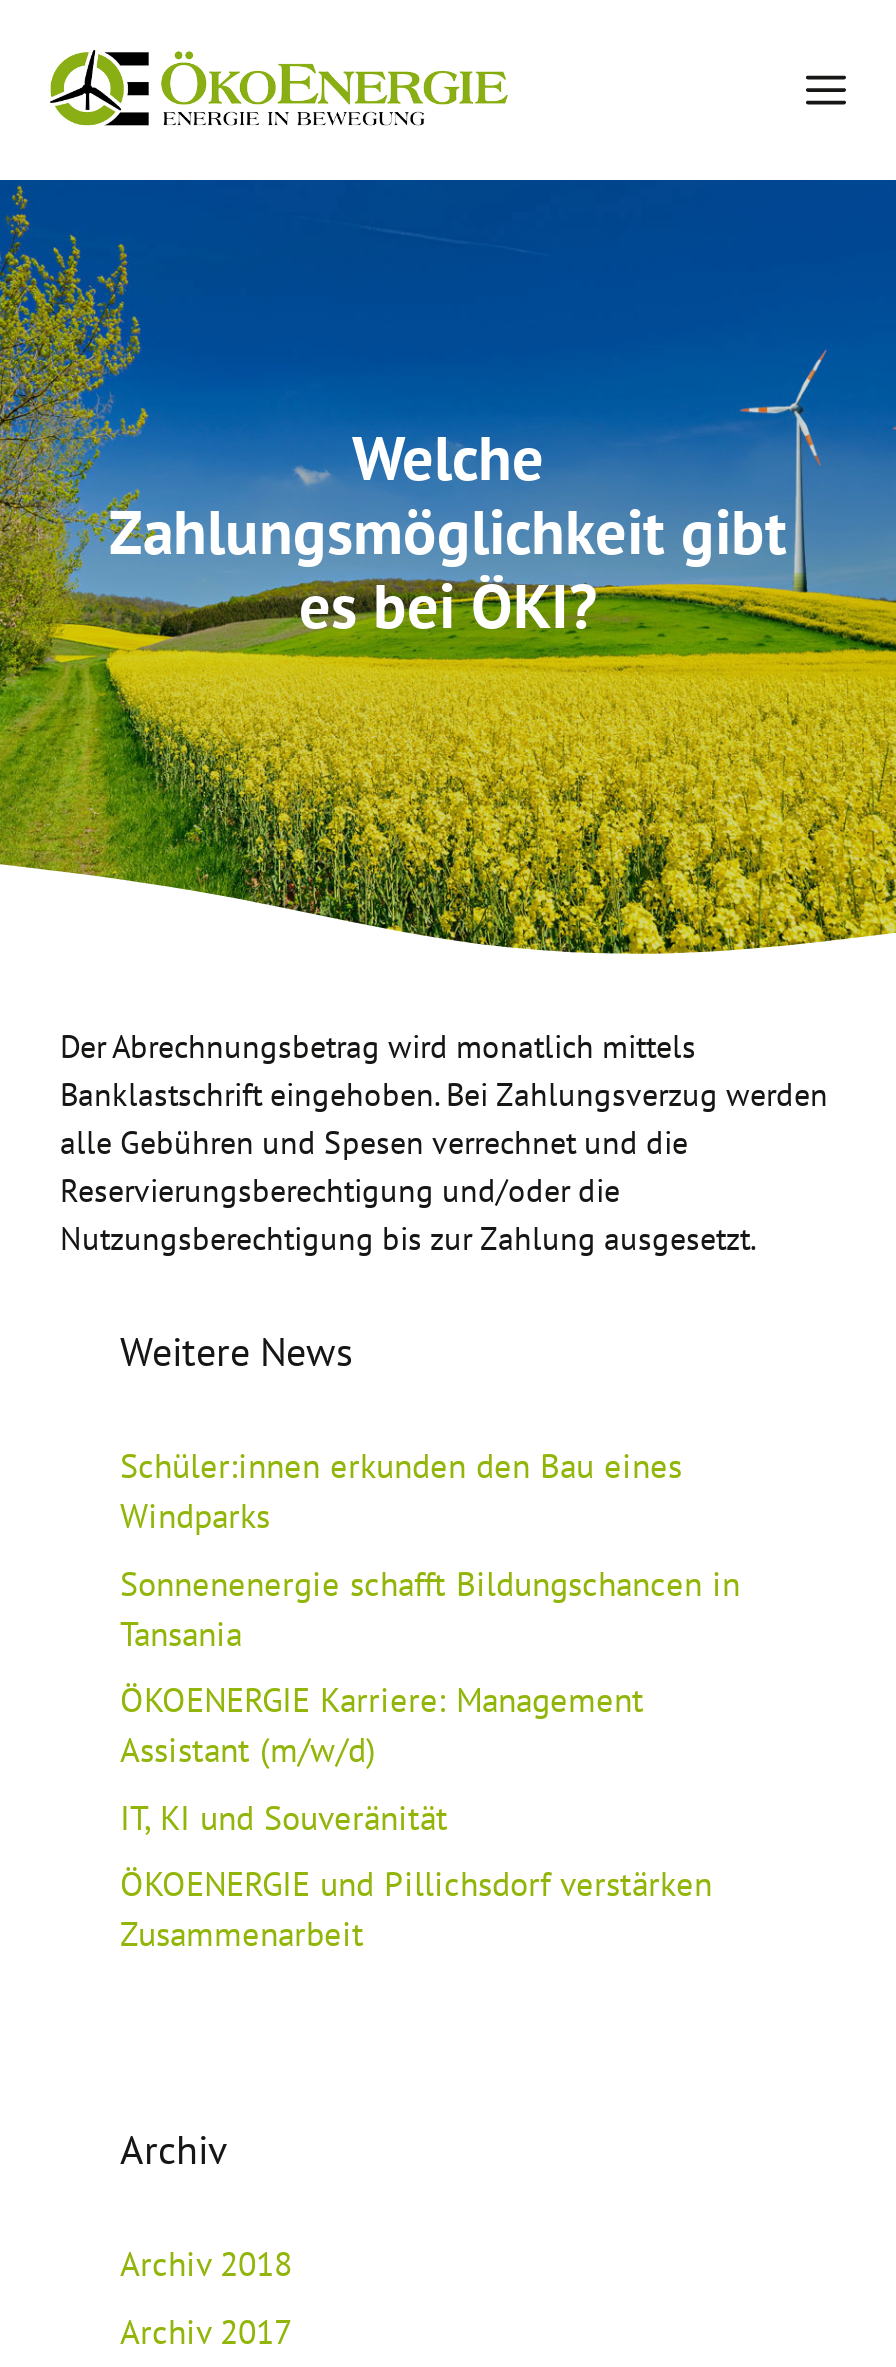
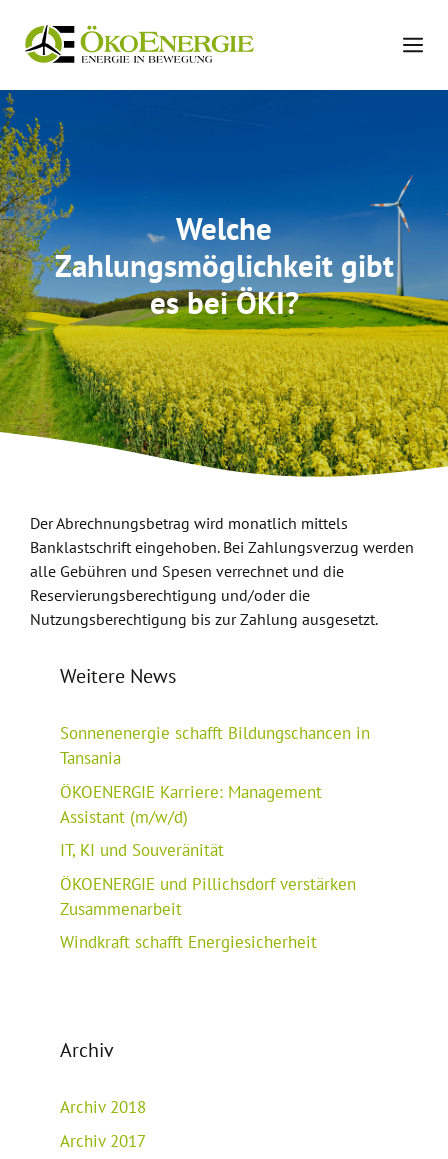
- Schüler:innen erkunden den Bau eines
- Windparks

moved up: Sonnenenergie schafft Bildungschancen in | Tansania | ÖKOENERGIE Karriere: Management | Assistant (m/w/d) | IT, KI und Souveränität | ÖKOENERGIE und Pillichsdorf verstärken | Zusammenarbeit

+ Windkraft schafft Energiesicherheit
